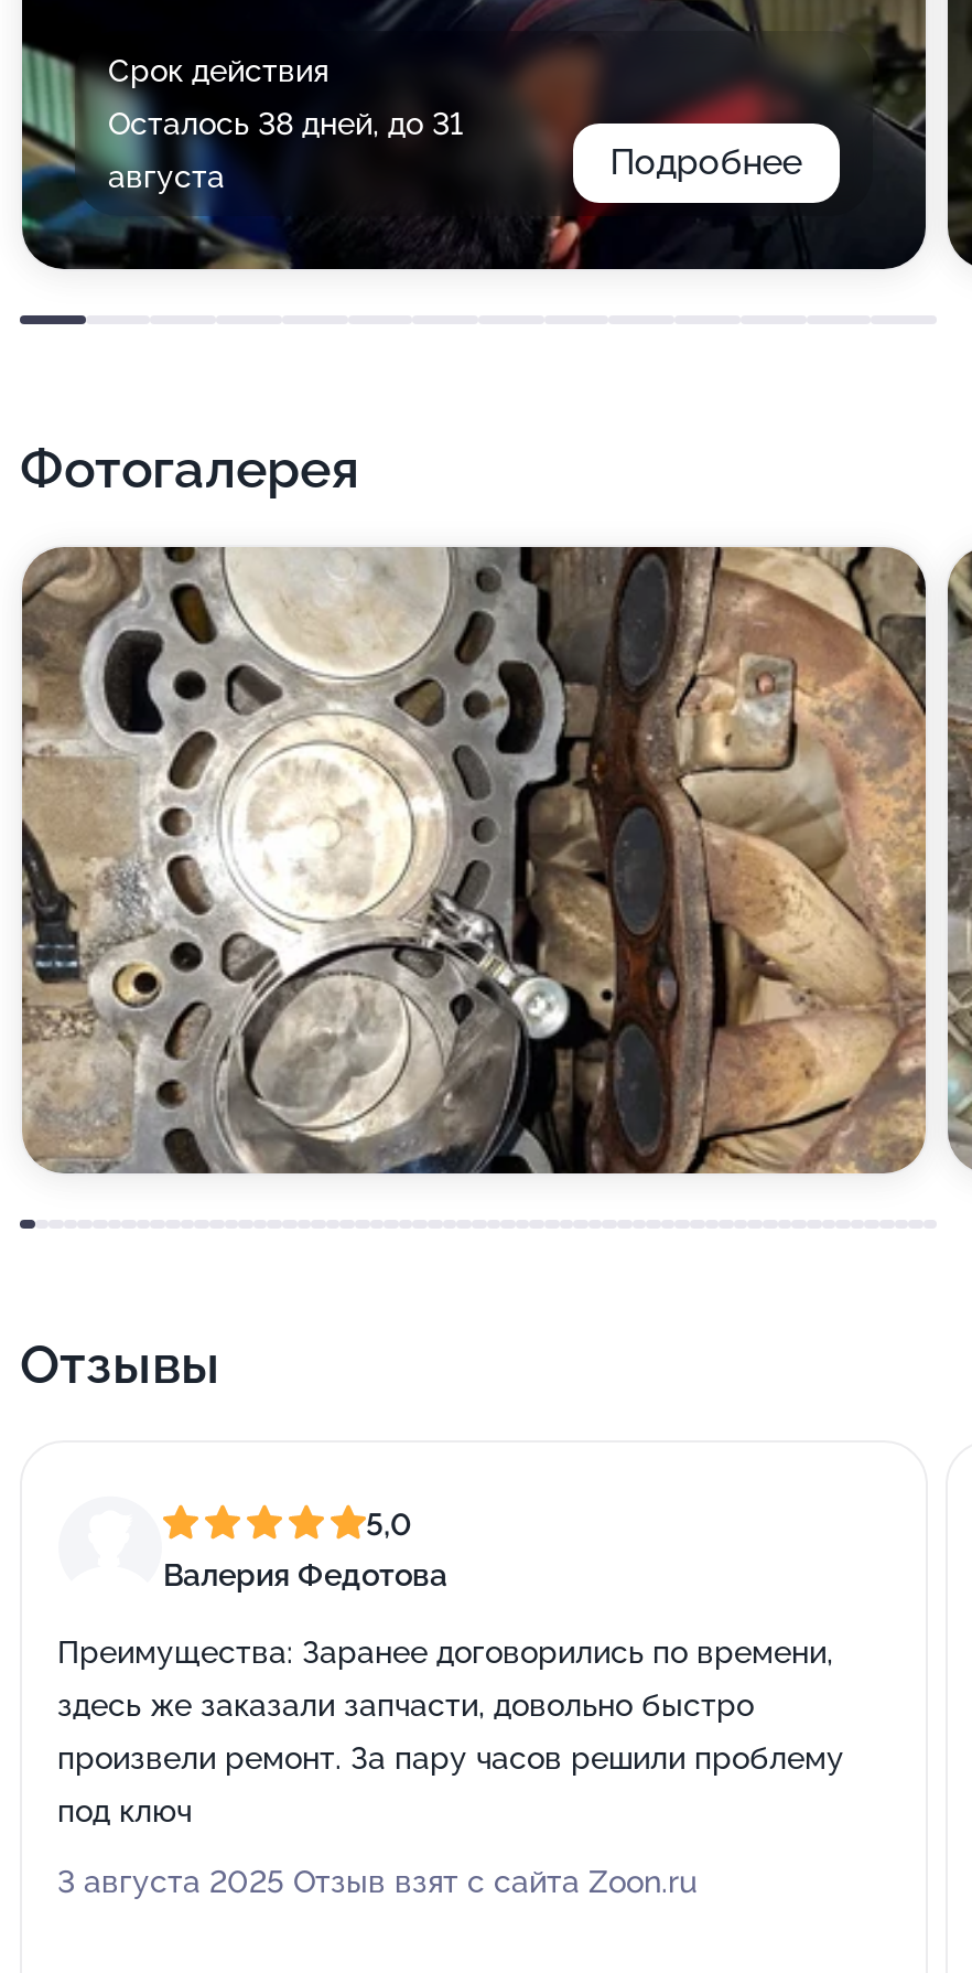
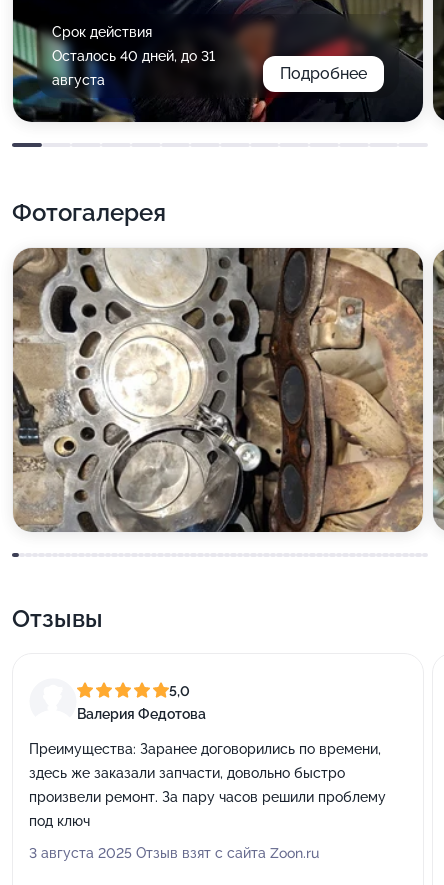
- Осталось 38 дней, до 31
+ Осталось 40 дней, до 31
